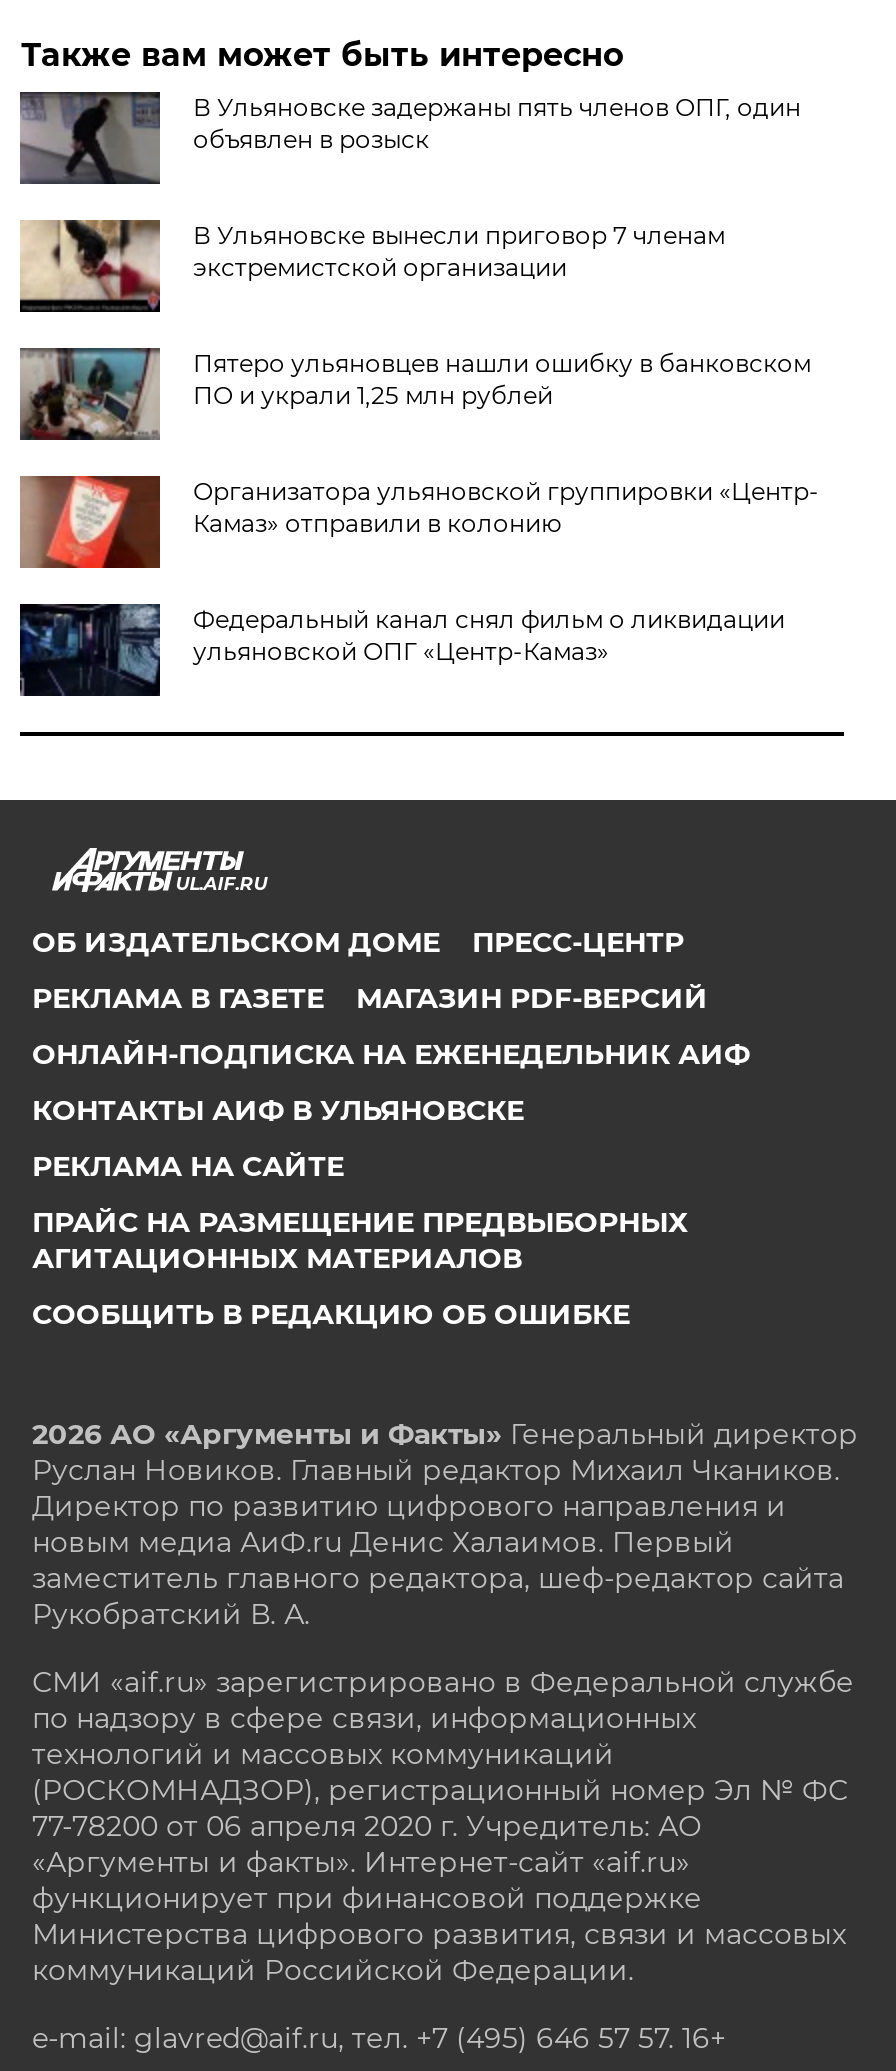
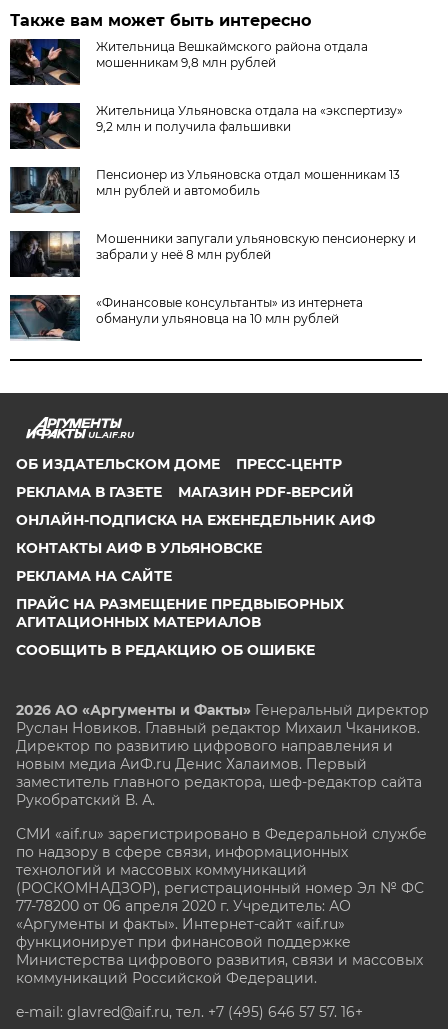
- [image]
- В Ульяновске задержаны пять членов ОПГ, один
- объявлен в розыск
+ [image]
+ Жительница Вешкаймского района отдала
+ мошенникам 9,8 млн рублей

- [image]
- В Ульяновске вынесли приговор 7 членам
- экстремистской организации
+ [image]
+ Жительница Ульяновска отдала на «экспертизу»
+ 9,2 млн и получила фальшивки

- [image]
- Пятеро ульяновцев нашли ошибку в банковском
- ПО и украли 1,25 млн рублей
+ [image]
+ Пенсионер из Ульяновска отдал мошенникам 13
+ млн рублей и автомобиль

- [image]
- Организатора ульяновской группировки «Центр-
- Камаз» отправили в колонию
+ [image]
+ Мошенники запугали ульяновскую пенсионерку и
+ забрали у неё 8 млн рублей

- [image]
- Федеральный канал снял фильм о ликвидации
- ульяновской ОПГ «Центр-Камаз»
+ [image]
+ «Финансовые консультанты» из интернета
+ обманули ульяновца на 10 млн рублей
